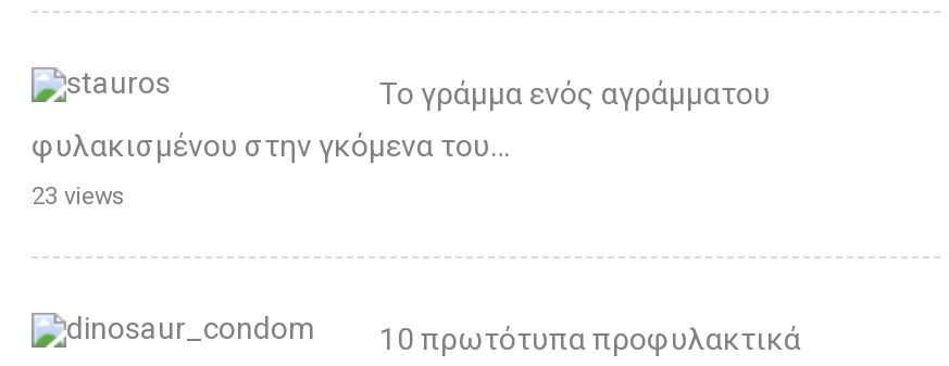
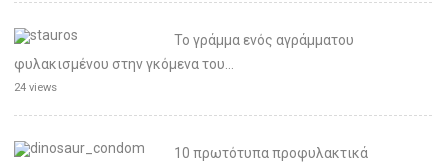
- 23 views
+ 24 views
